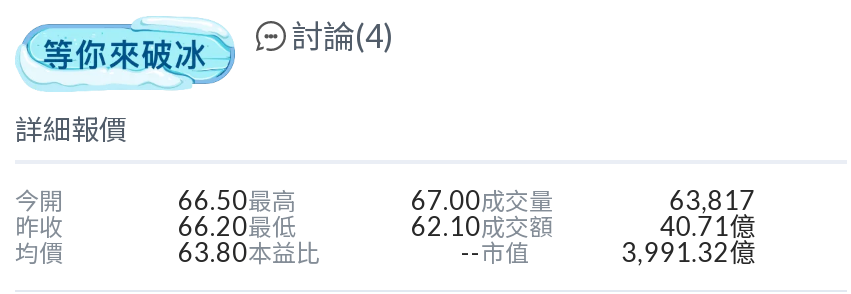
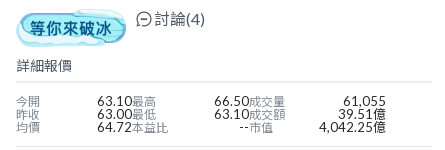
- 66.50最高
+ 63.10最高

- 67.00成交量
+ 66.50成交量

- 63,817
+ 61,055

- 66.20最低
+ 63.00最低

- 62.10成交額
+ 63.10成交額

- 40.71億
+ 39.51億

- 63.80本益比
+ 64.72本益比

- 3,991.32億
+ 4,042.25億
